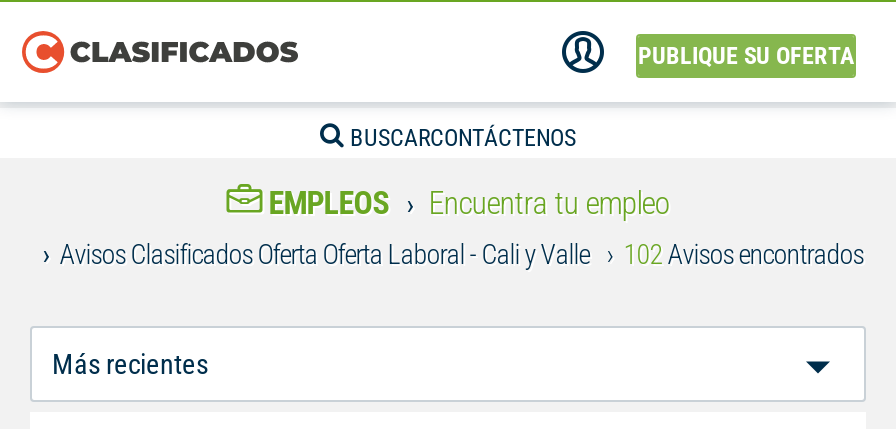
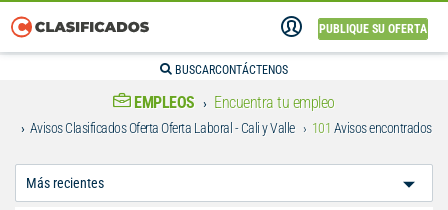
- 102 Avisos encontrados
+ 101 Avisos encontrados
